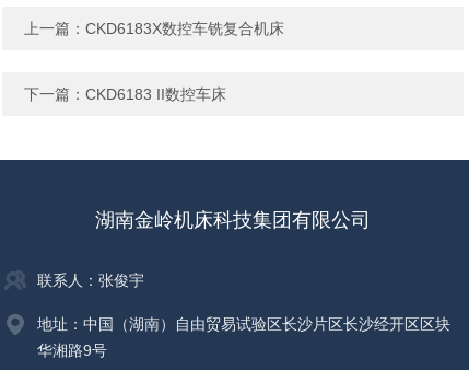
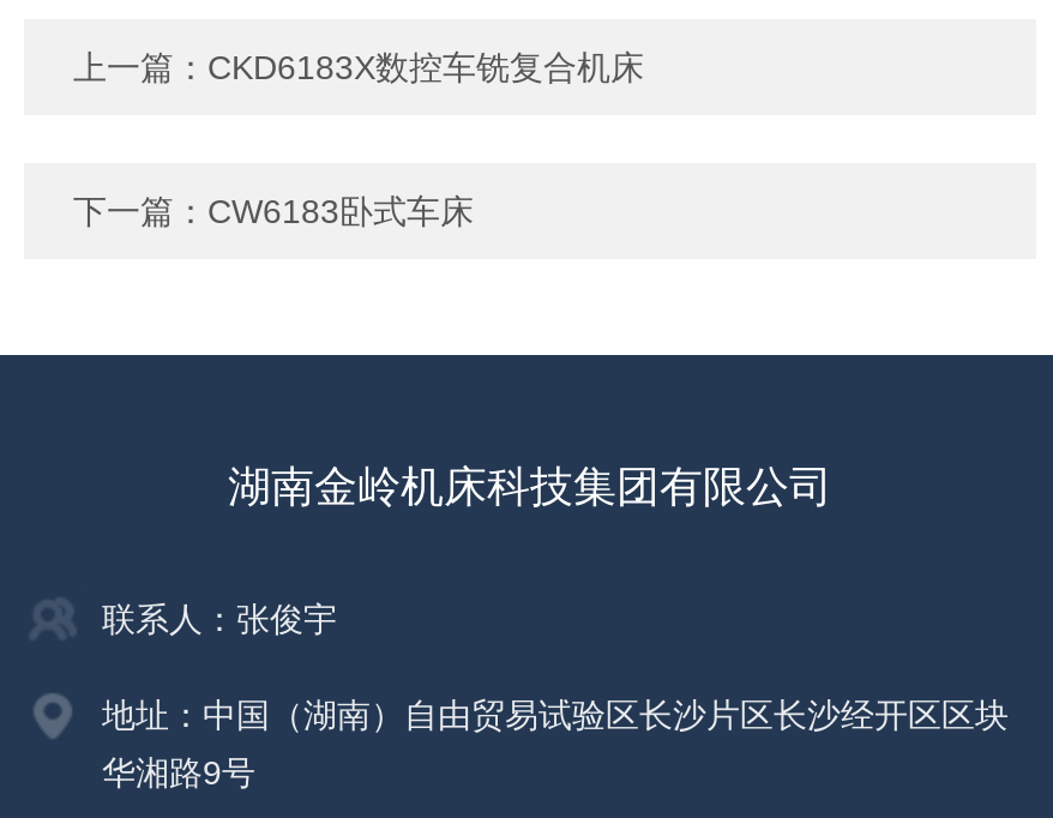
- 下一篇：CKD6183 II数控车床
+ 下一篇：CW6183卧式车床
